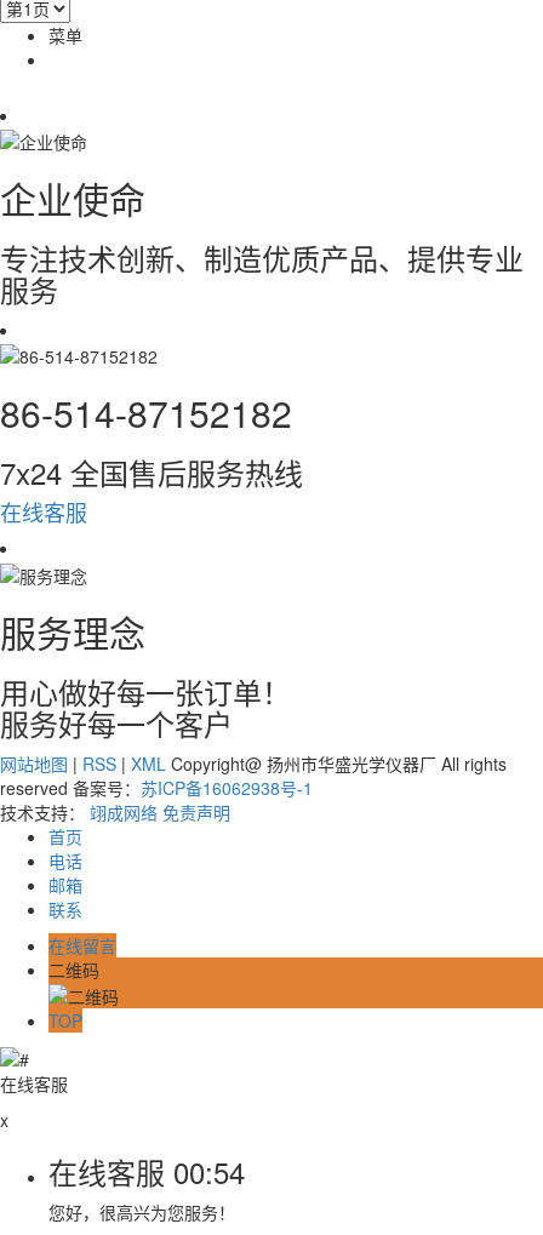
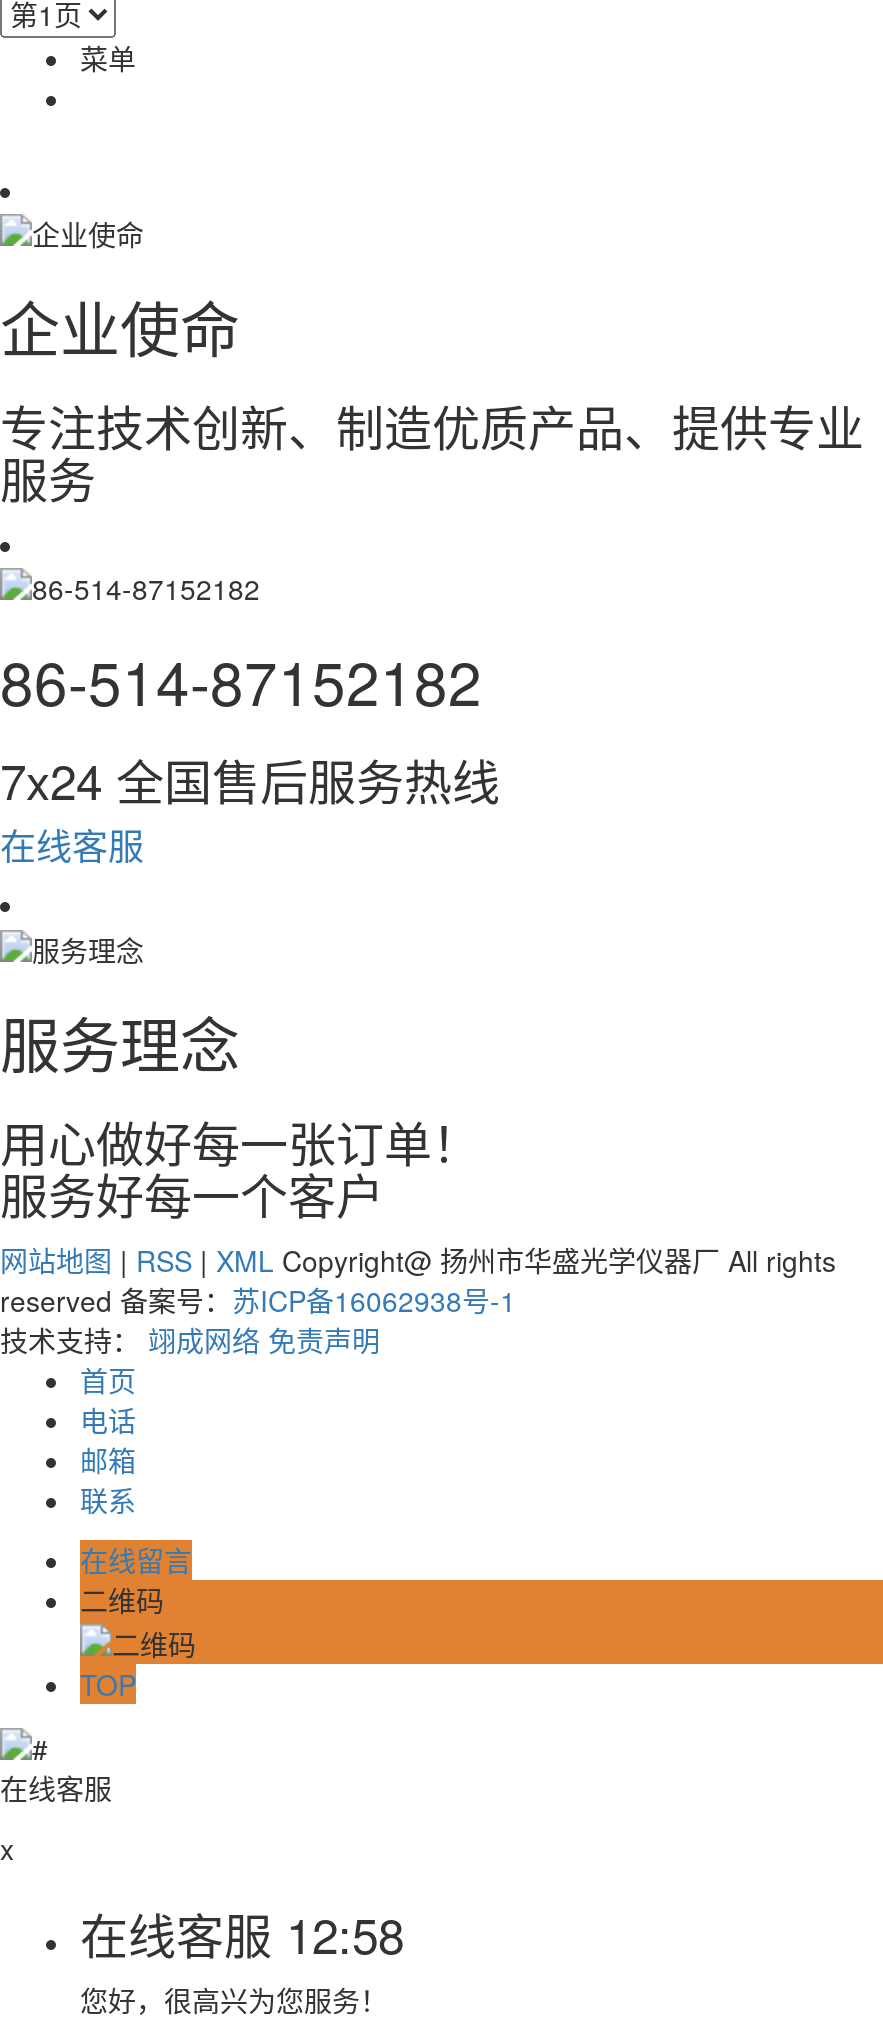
- 在线客服00:54
+ 在线客服12:58
